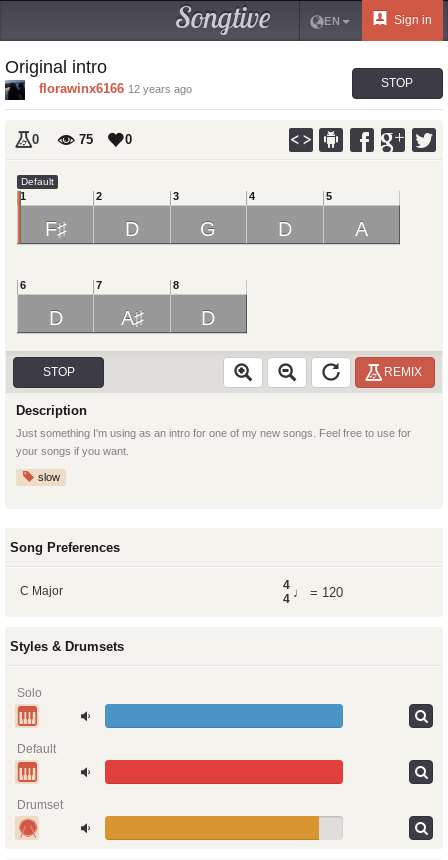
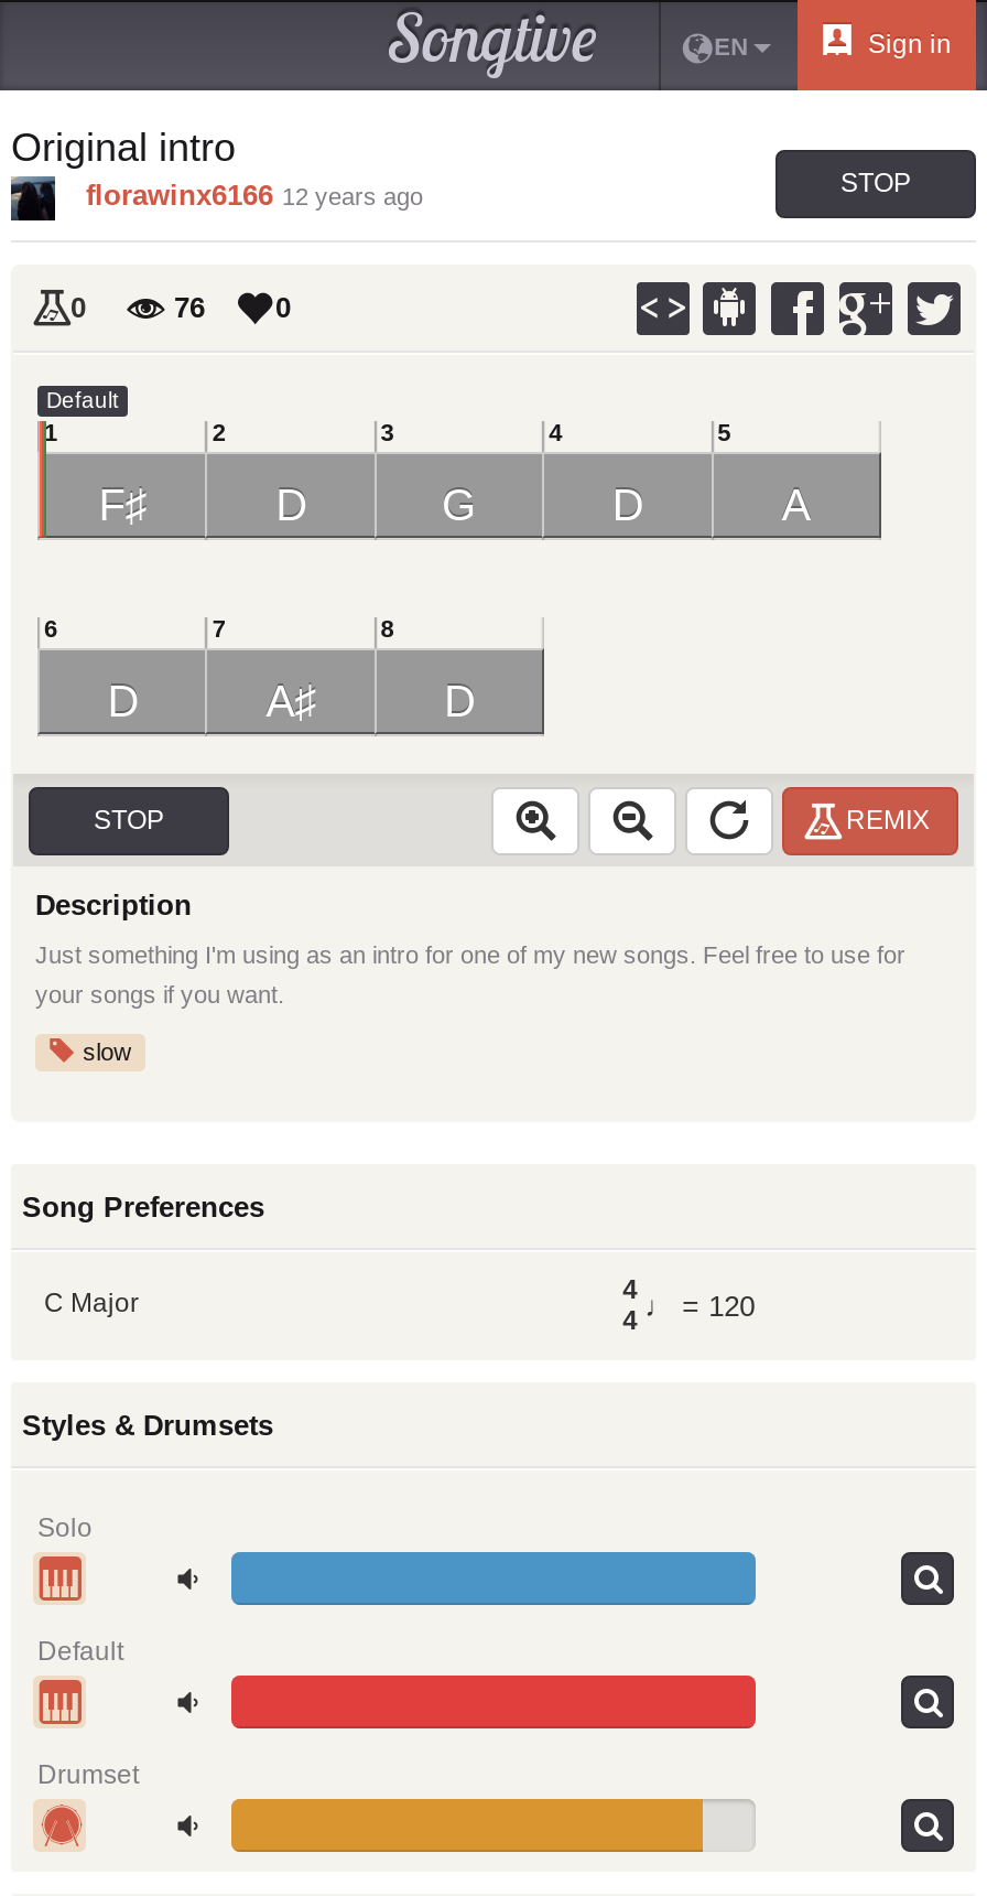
- 75
+ 76
